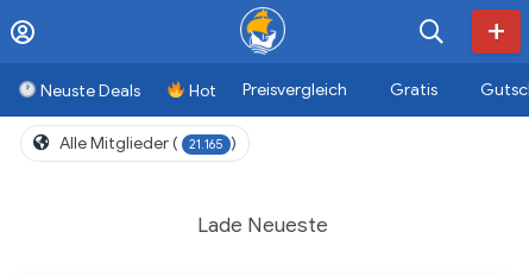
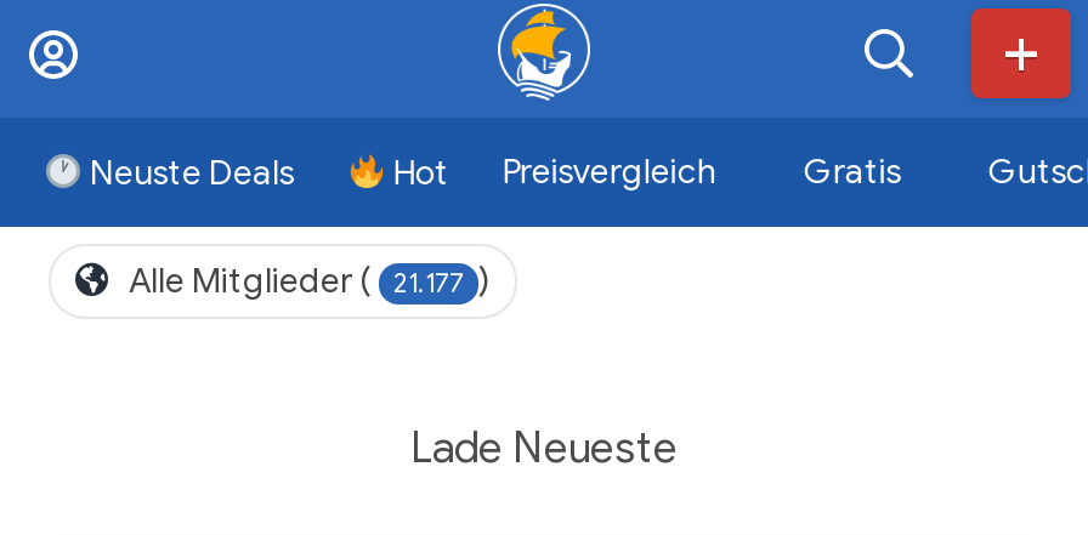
- Alle Mitglieder ( 21.165 )
+ Alle Mitglieder ( 21.177 )
